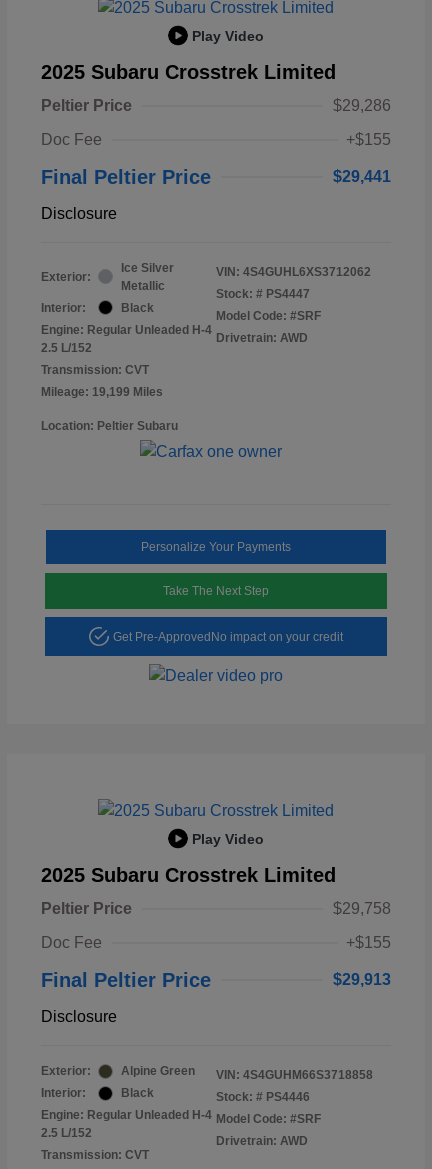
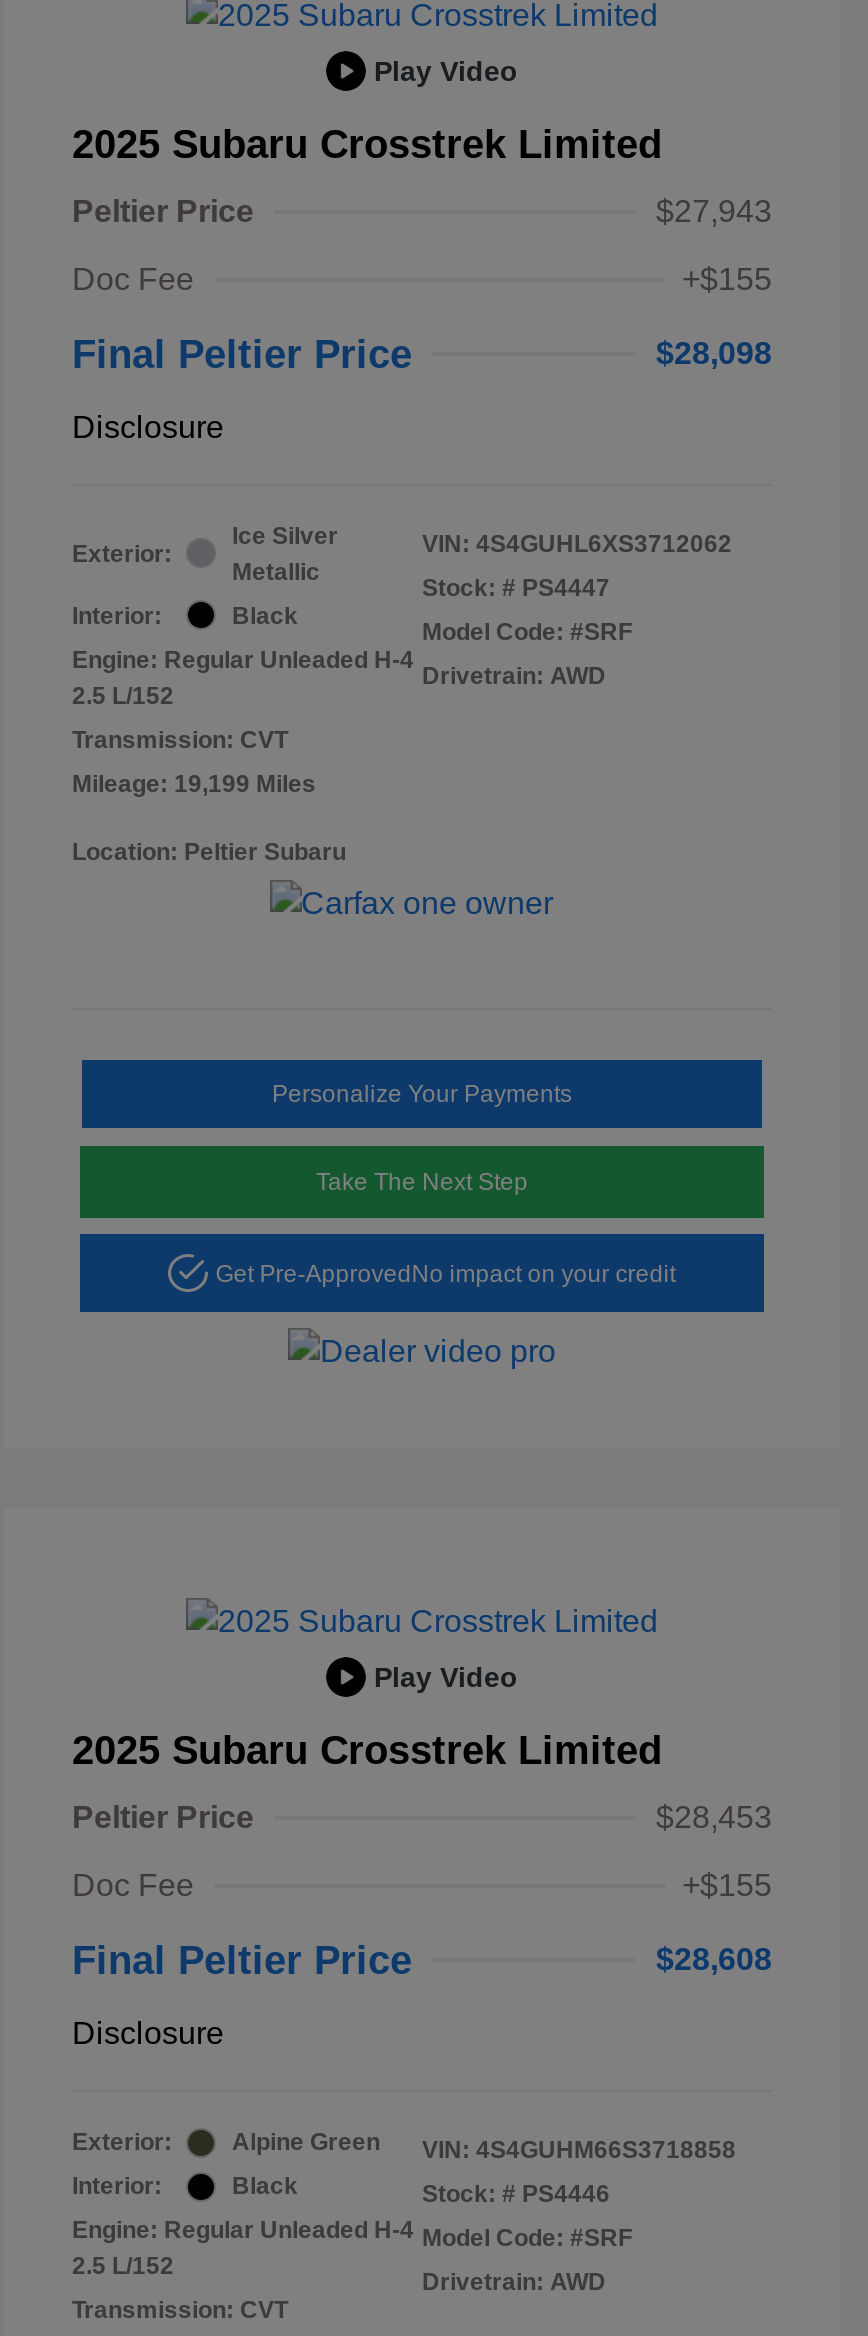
- $29,286
+ $27,943

- $29,441
+ $28,098

- $29,758
+ $28,453

- $29,913
+ $28,608
